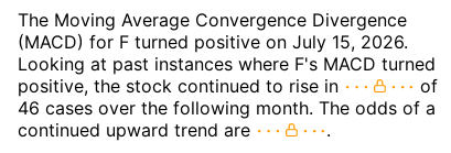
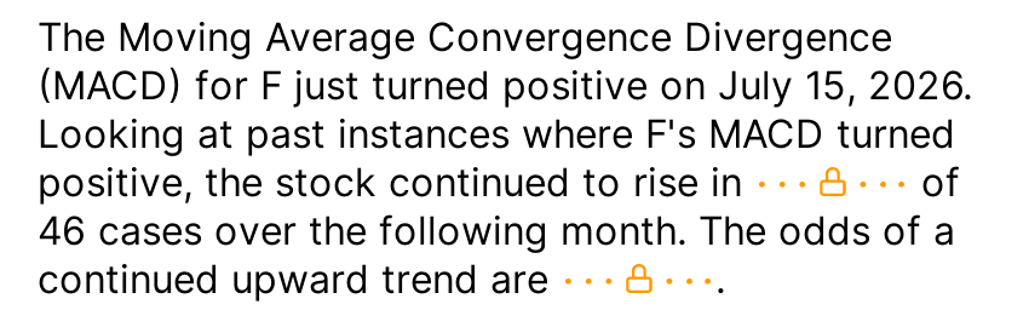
- (MACD) for F turned positive on July 15, 2026.
+ (MACD) for F just turned positive on July 15, 2026.
